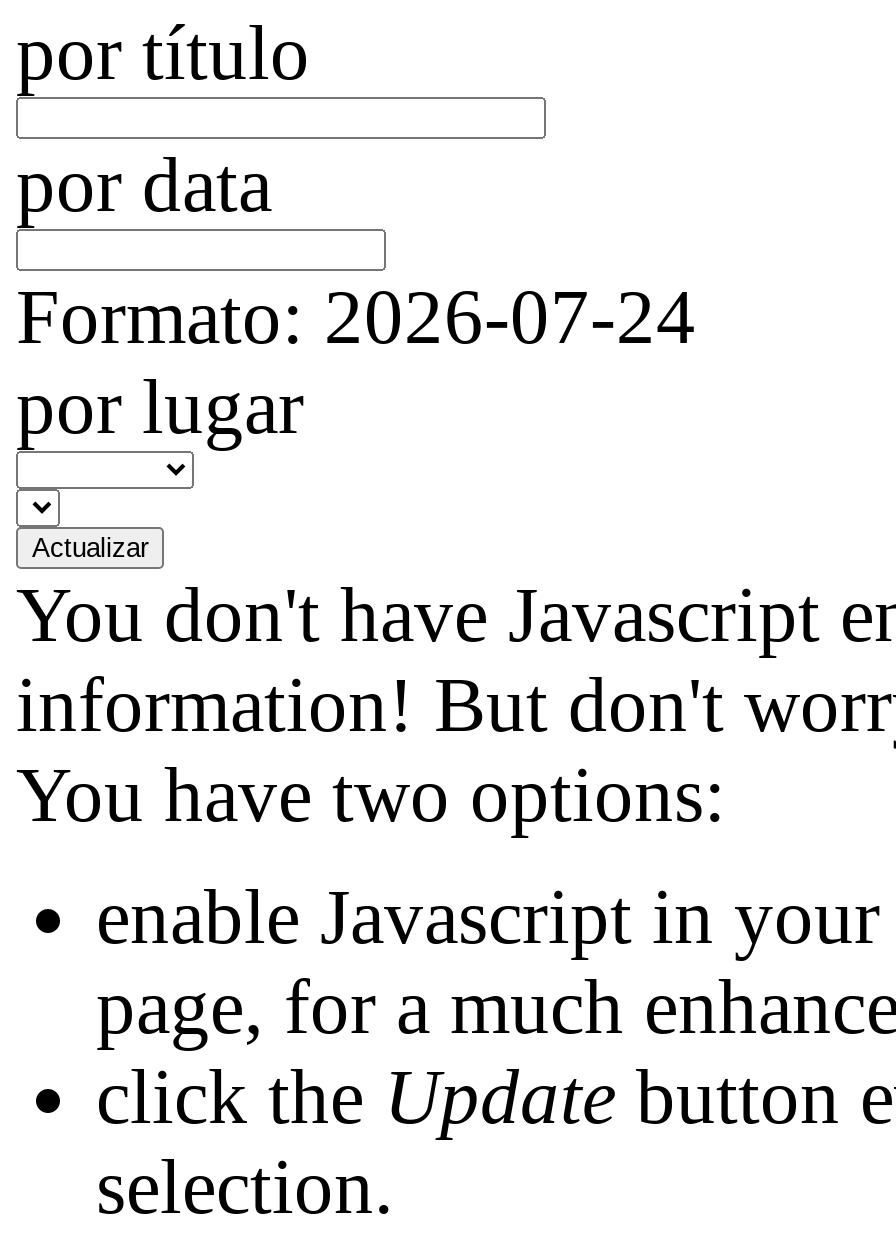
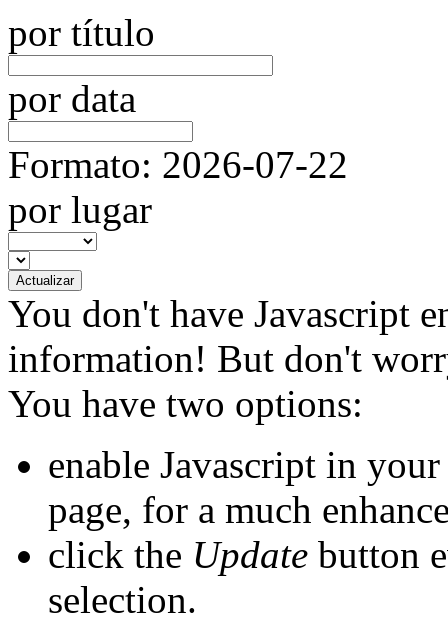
- Formato: 2026-07-24
+ Formato: 2026-07-22
